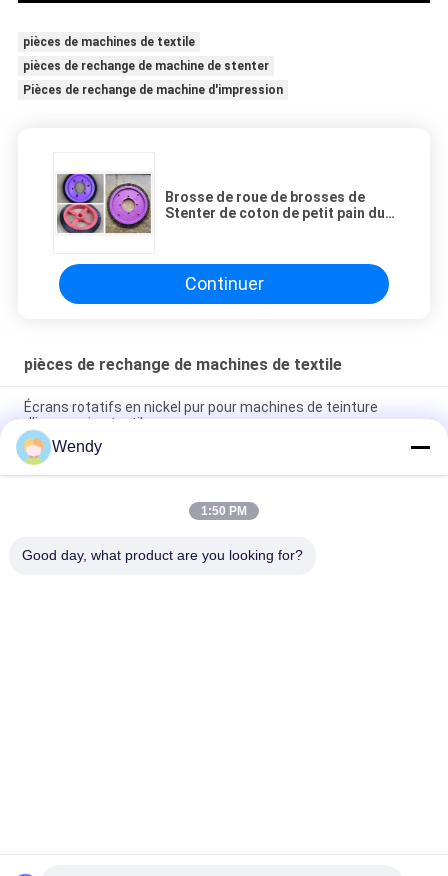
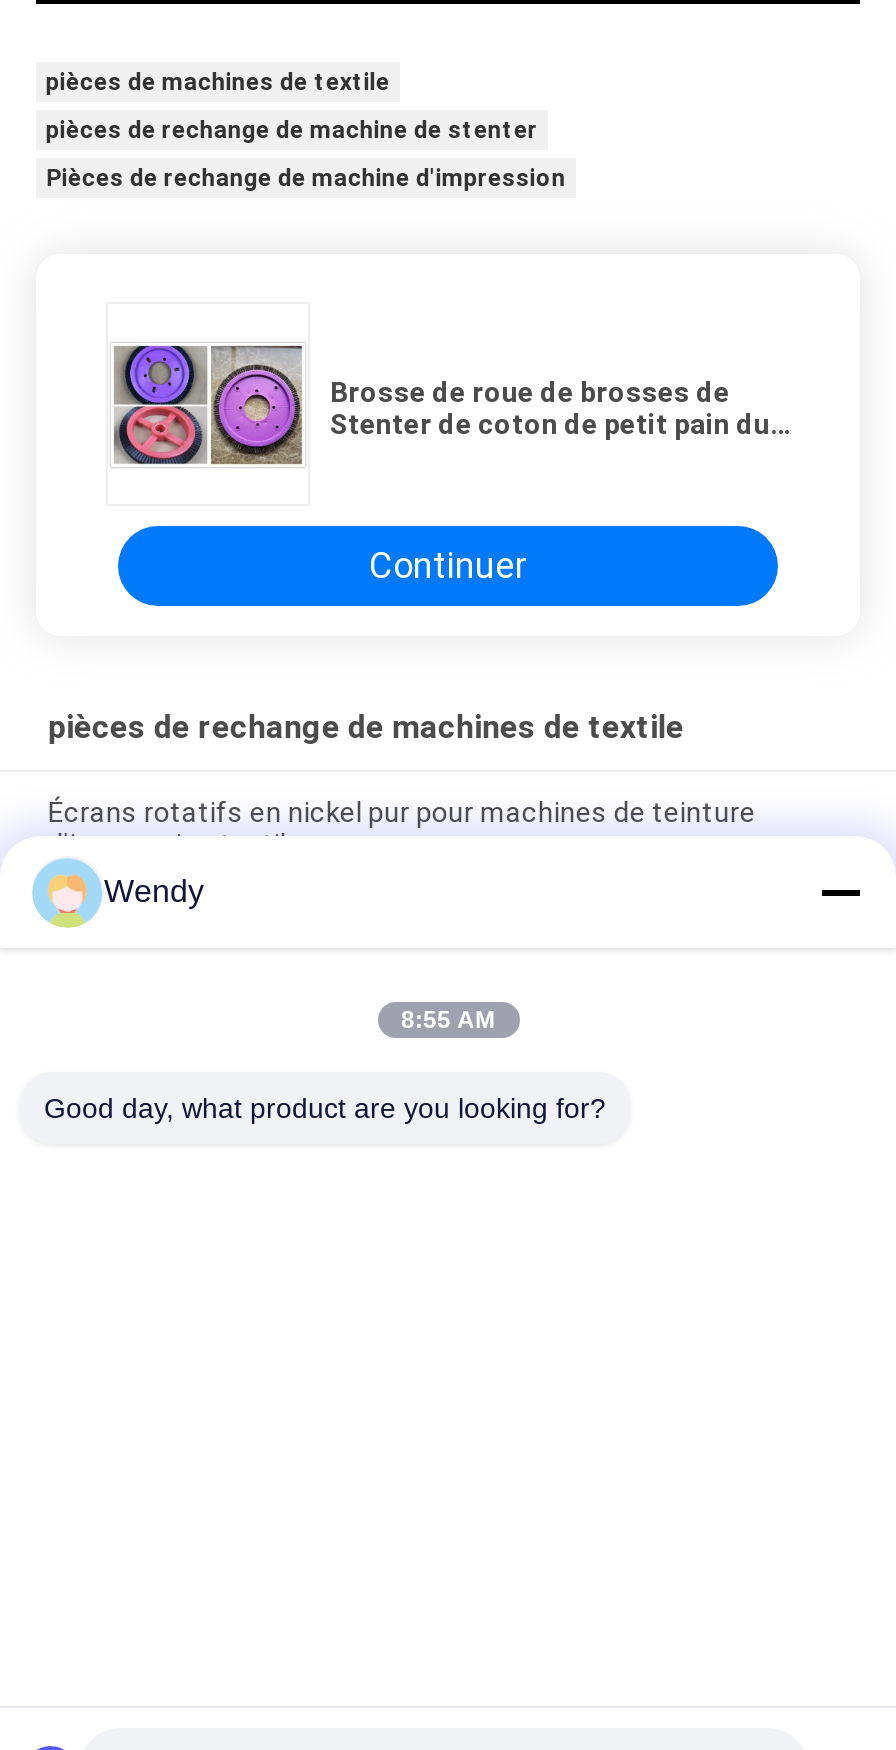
- 1:50 PM
+ 8:55 AM
